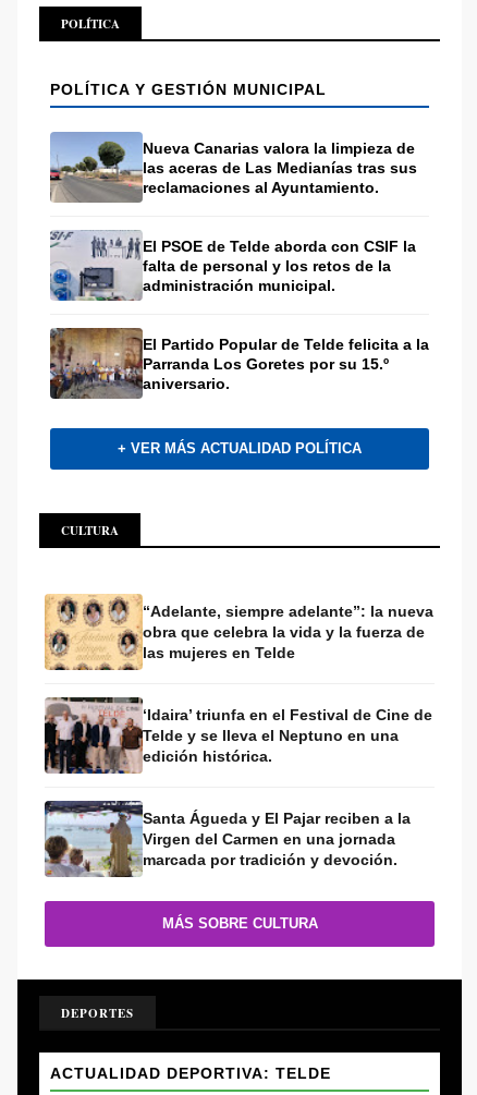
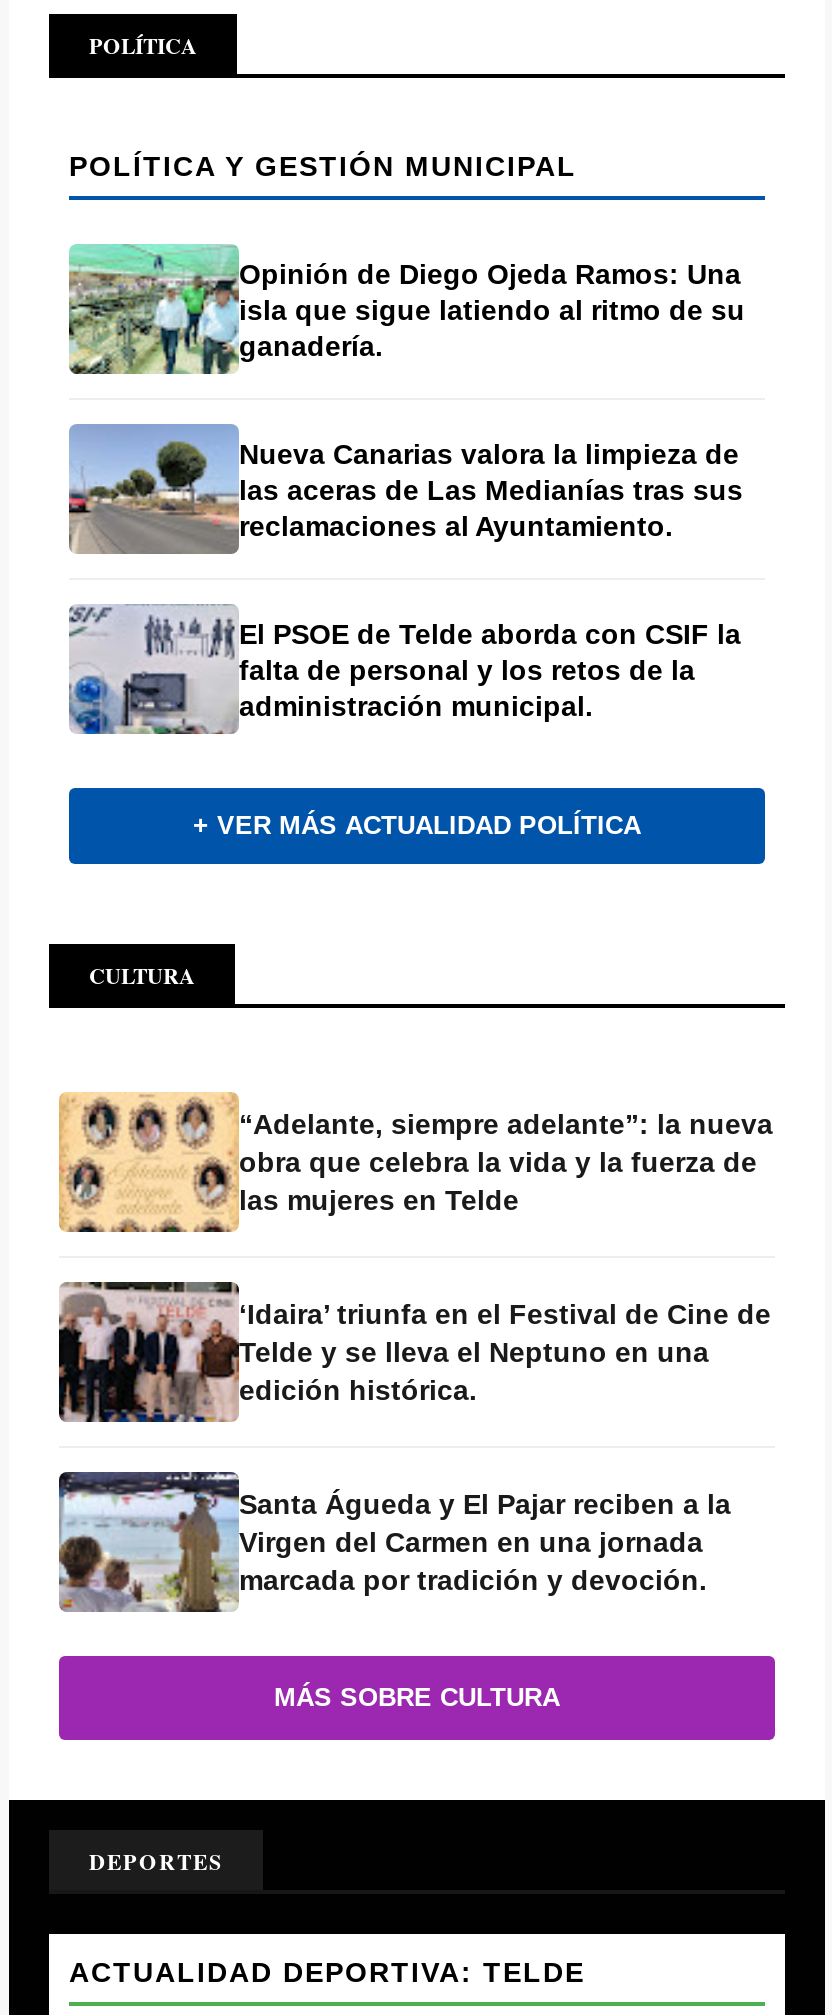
+ [image]
+ Opinión de Diego Ojeda Ramos: Una
+ isla que sigue latiendo al ritmo de su
+ ganadería.

moved down: [image] | Nueva Canarias valora la limpieza de | las aceras de Las Medianías tras sus | reclamaciones al Ayuntamiento. | El PSOE de Telde aborda con CSIF la | falta de personal y los retos de la | administración municipal.

- [image]
- El Partido Popular de Telde felicita a la
- Parranda Los Goretes por su 15.º
- aniversario.
